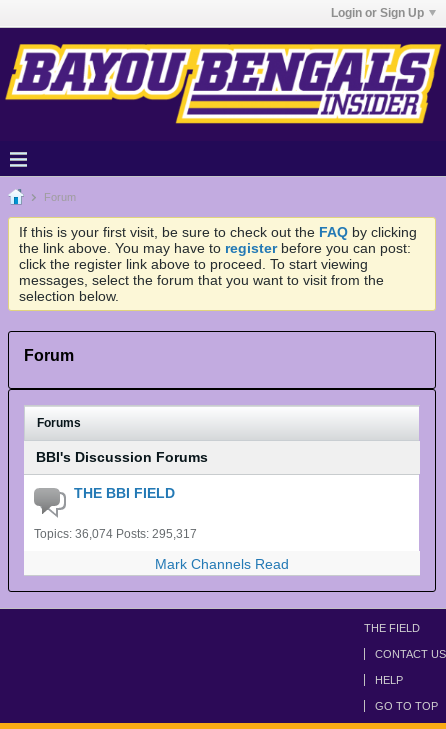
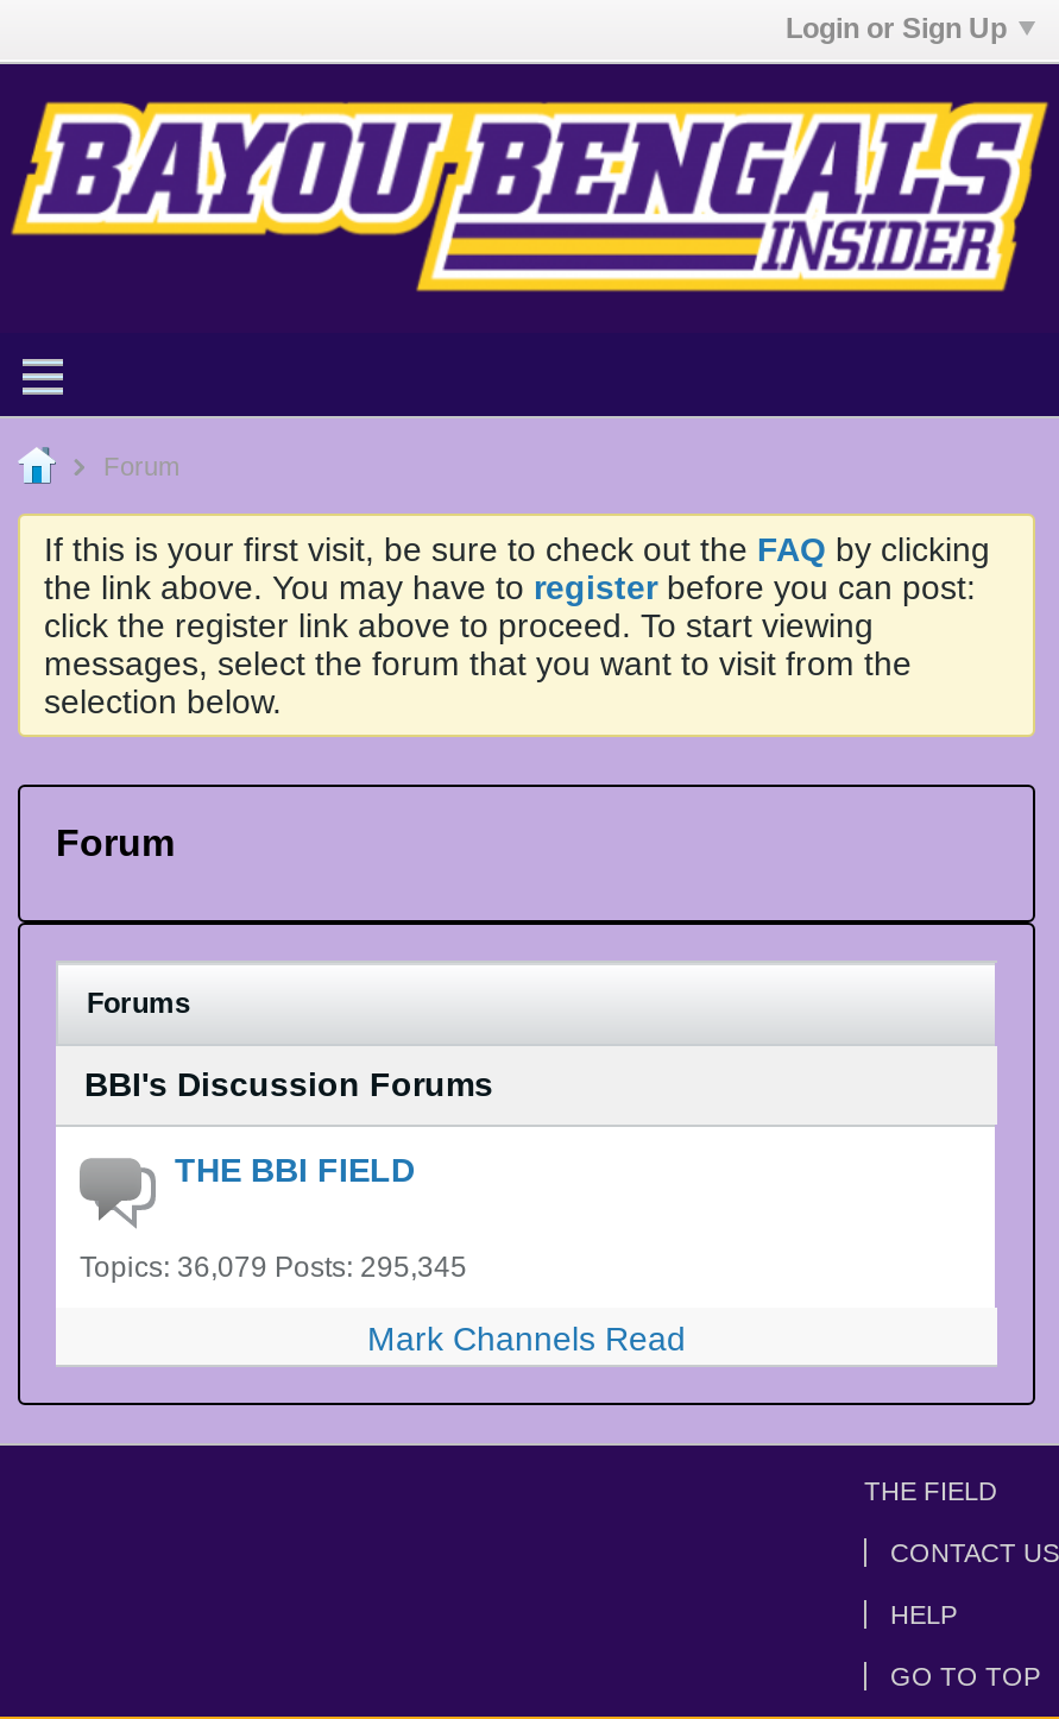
- Topics: 36,074 Posts: 295,317
+ Topics: 36,079 Posts: 295,345
